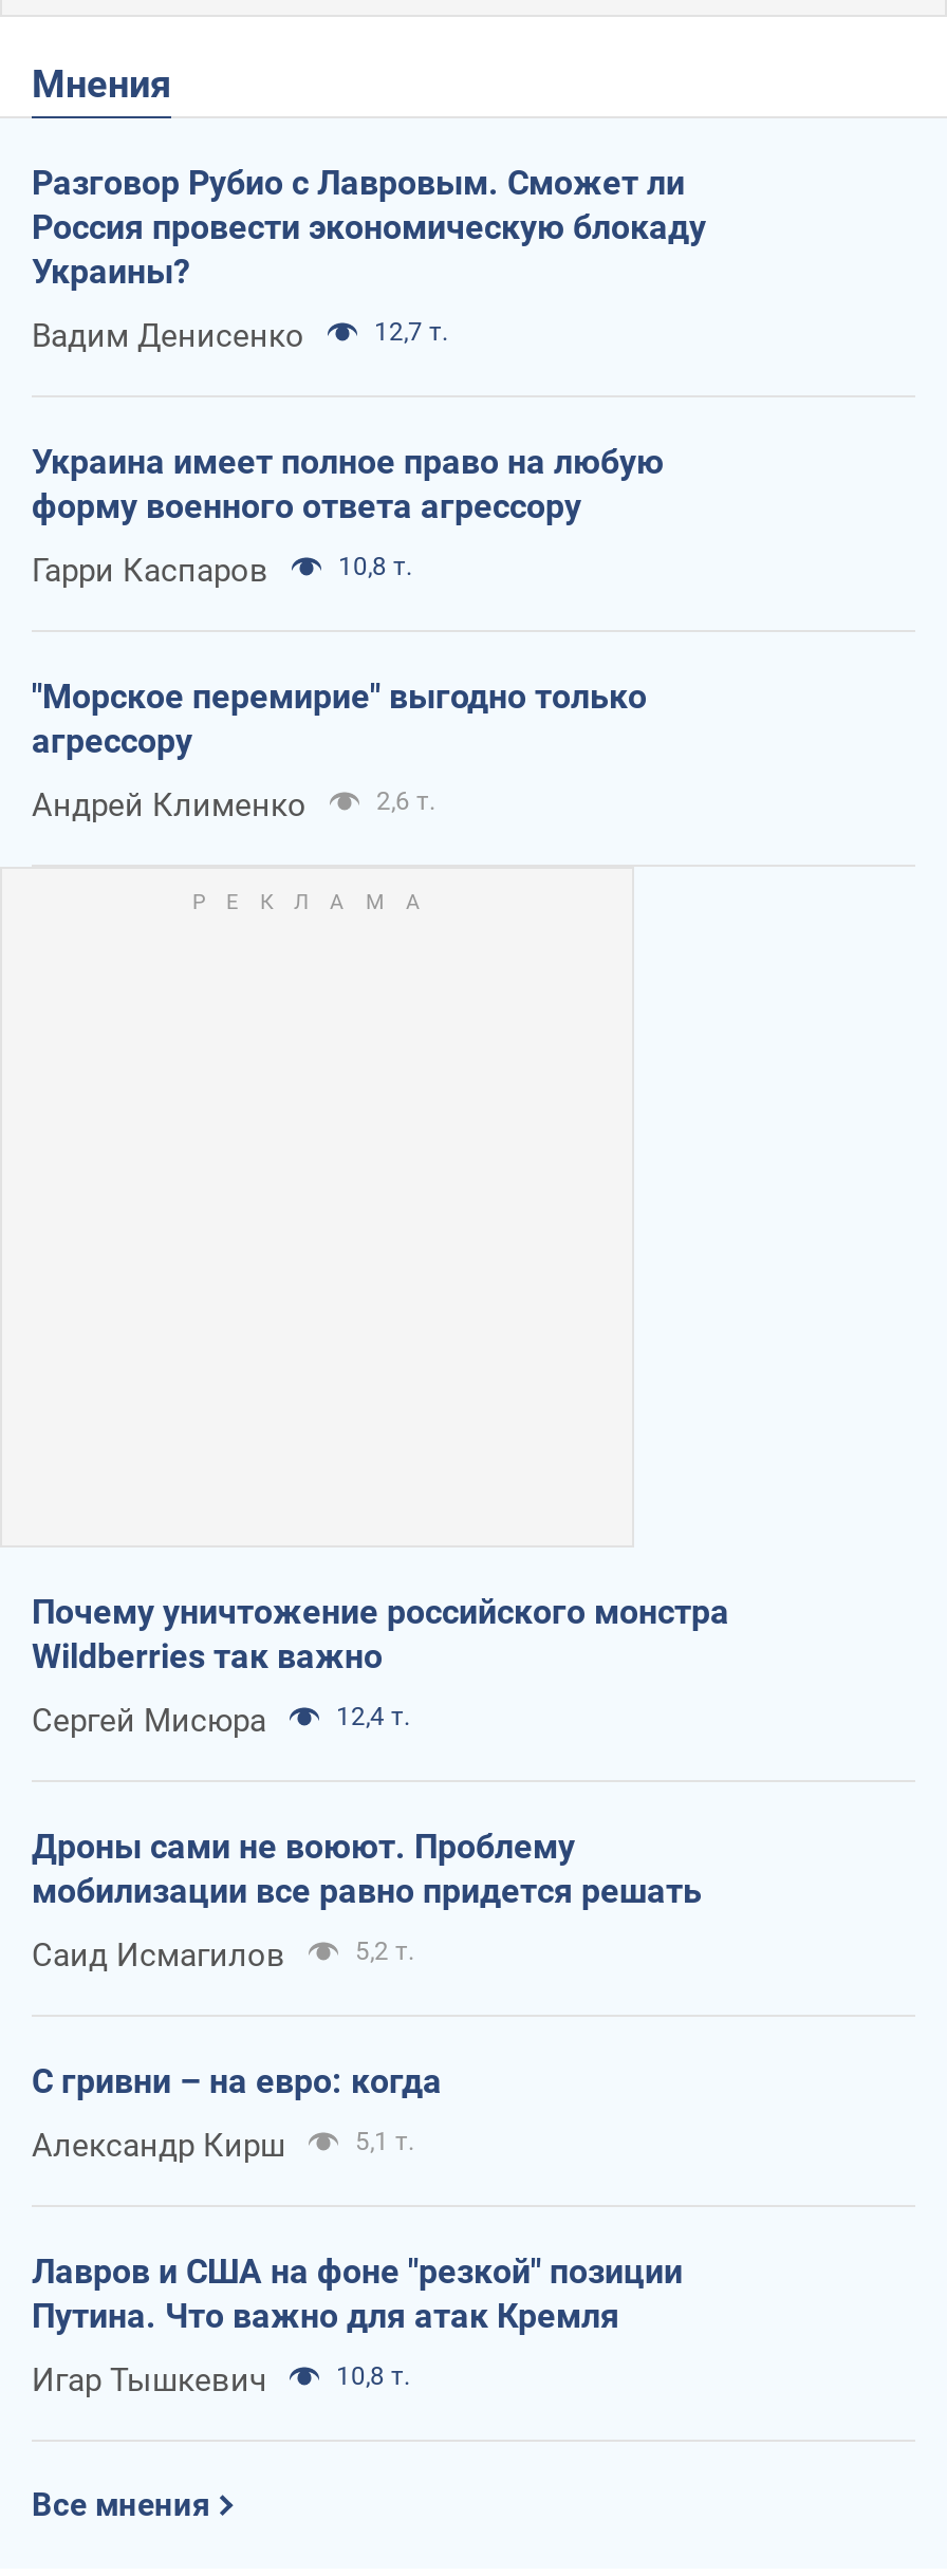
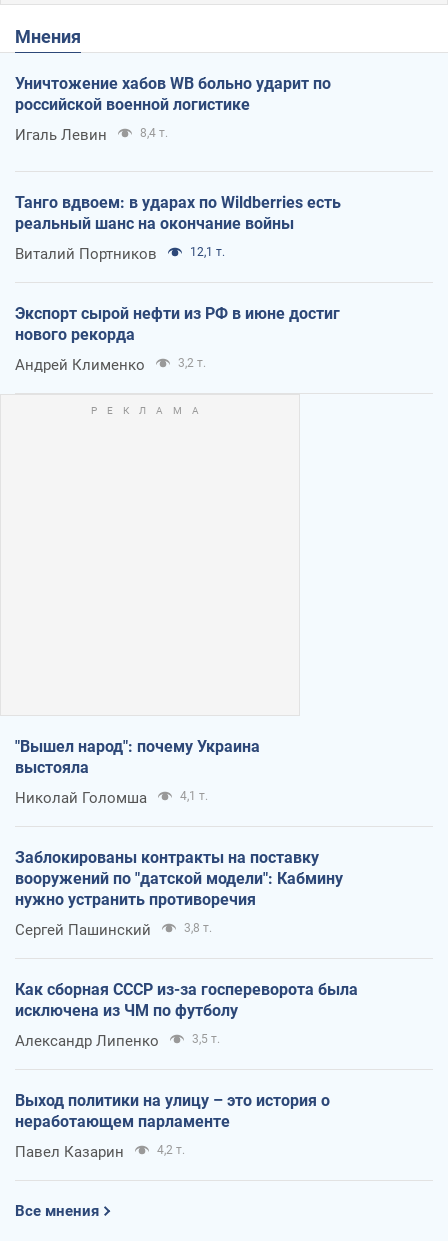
- Разговор Рубио с Лавровым. Сможет ли
- Россия провести экономическую блокаду
- Украины?
+ Уничтожение хабов WB больно ударит по
+ российской военной логистике

- Вадим Денисенко
- 12,7 т.
+ Игаль Левин
+ 8,4 т.

- Украина имеет полное право на любую
- форму военного ответа агрессору
+ Танго вдвоем: в ударах по Wildberries есть
+ реальный шанс на окончание войны

- Гарри Каспаров
- 10,8 т.
+ Виталий Портников
+ 12,1 т.

- "Морское перемирие" выгодно только
- агрессору
+ Экспорт сырой нефти из РФ в июне достиг
+ нового рекорда

- 2,6 т.
+ 3,2 т.

- Почему уничтожение российского монстра
- Wildberries так важно
+ "Вышел народ": почему Украина
+ выстояла

- Сергей Мисюра
- 12,4 т.
+ Николай Голомша
+ 4,1 т.

- Дроны сами не воюют. Проблему
- мобилизации все равно придется решать
+ Заблокированы контракты на поставку
+ вооружений по "датской модели": Кабмину
+ нужно устранить противоречия

- Саид Исмагилов
- 5,2 т.
+ Сергей Пашинский
+ 3,8 т.

- С гривни – на евро: когда
+ Как сборная СССР из-за госпереворота была
+ исключена из ЧМ по футболу

- Александр Кирш
- 5,1 т.
+ Александр Липенко
+ 3,5 т.

- Лавров и США на фоне "резкой" позиции
- Путина. Что важно для атак Кремля
+ Выход политики на улицу – это история о
+ неработающем парламенте

- Игар Тышкевич
- 10,8 т.
+ Павел Казарин
+ 4,2 т.
